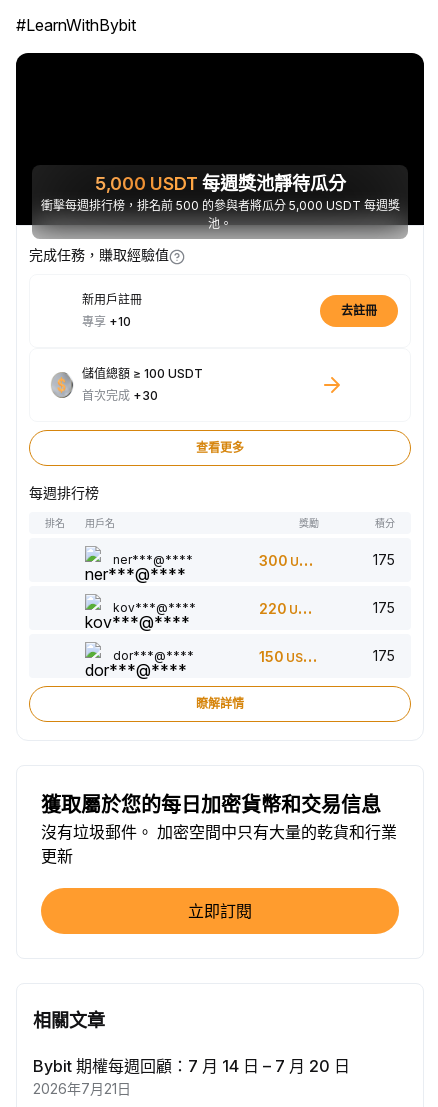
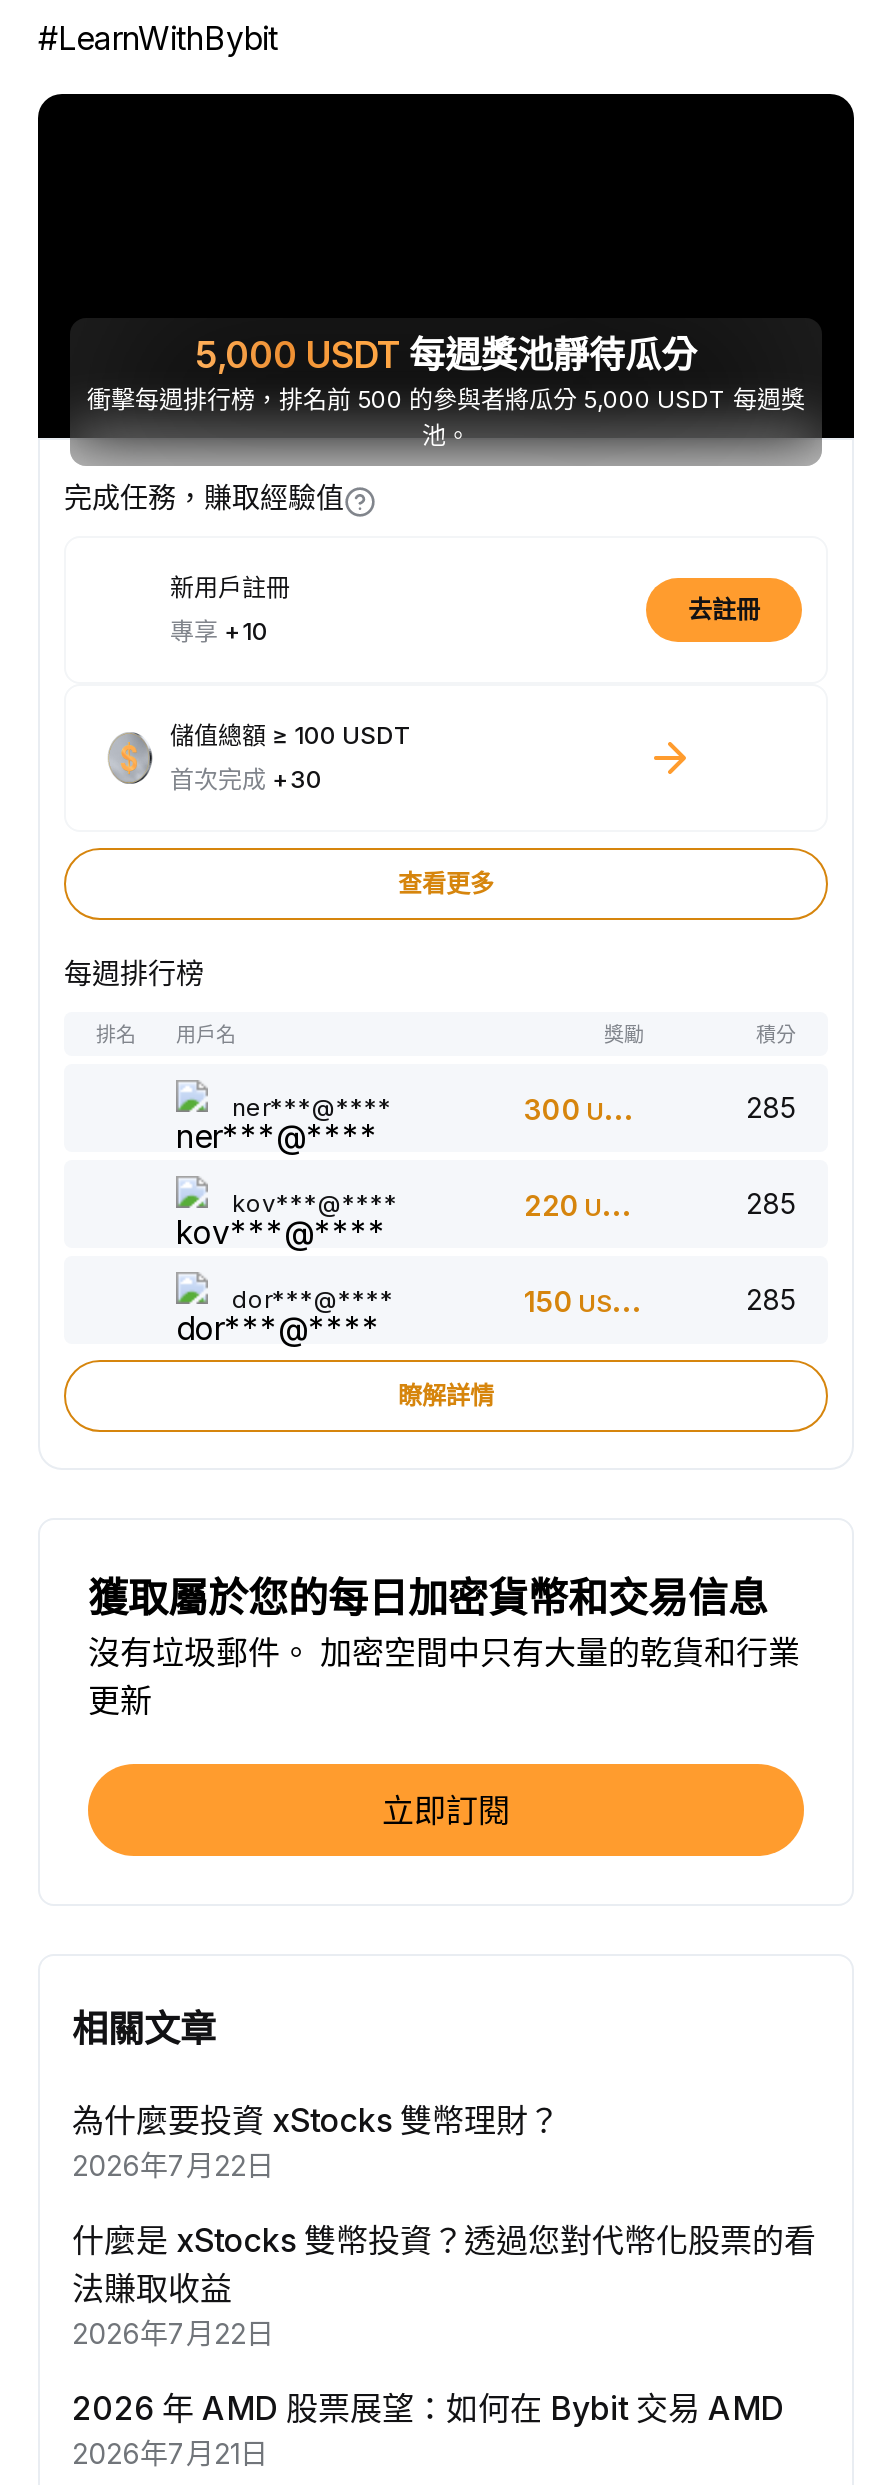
- 175
+ 285

- 175
+ 285

- 175
+ 285

- Bybit 期權每週回顧：7 月 14 日 – 7 月 20 日
+ 為什麼要投資 xStocks 雙幣理財？
+ 2026年7月22日
+ 什麼是 xStocks 雙幣投資？透過您對代幣化股票的看
+ 法賺取收益
+ 2026年7月22日
+ 2026 年 AMD 股票展望：如何在 Bybit 交易 AMD
